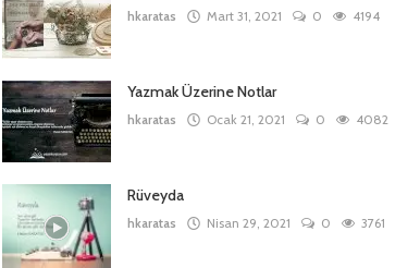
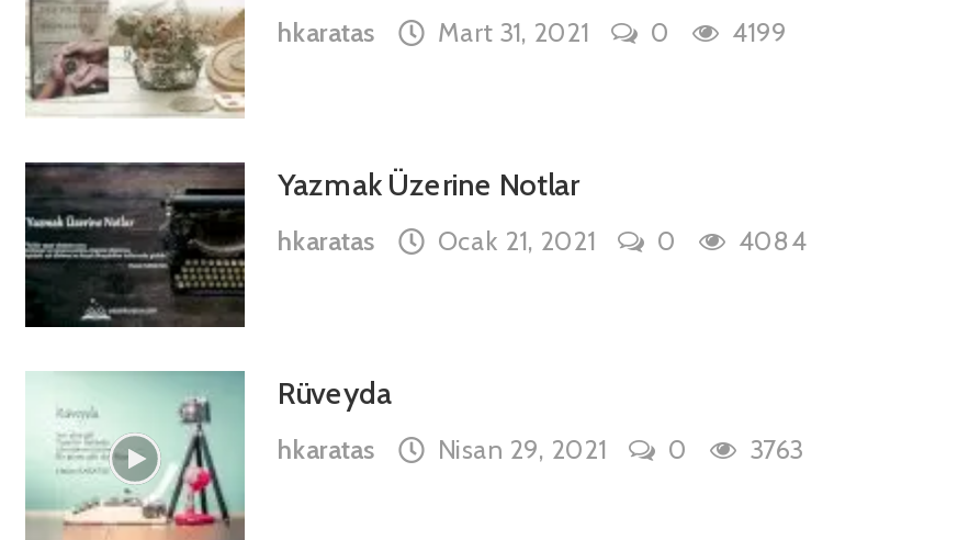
- hkaratas Mart 31, 2021 0 4194
+ hkaratas Mart 31, 2021 0 4199

- hkaratas Ocak 21, 2021 0 4082
+ hkaratas Ocak 21, 2021 0 4084

- hkaratas Nisan 29, 2021 0 3761
+ hkaratas Nisan 29, 2021 0 3763
